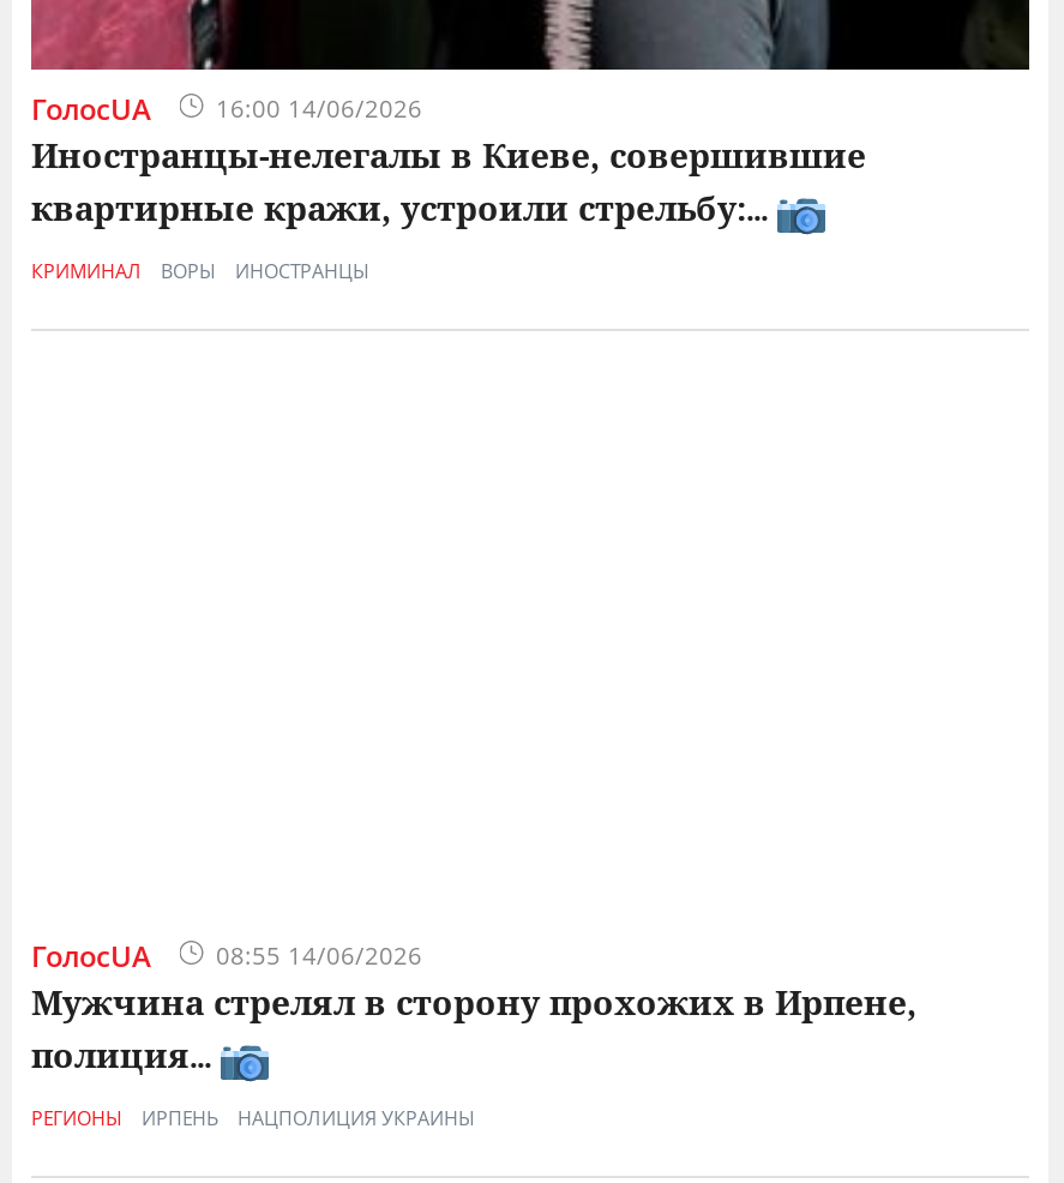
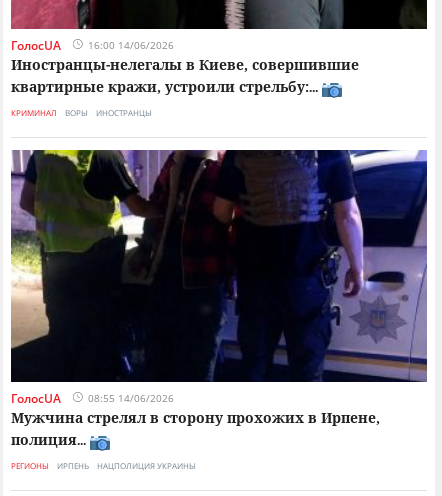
+ [image]
